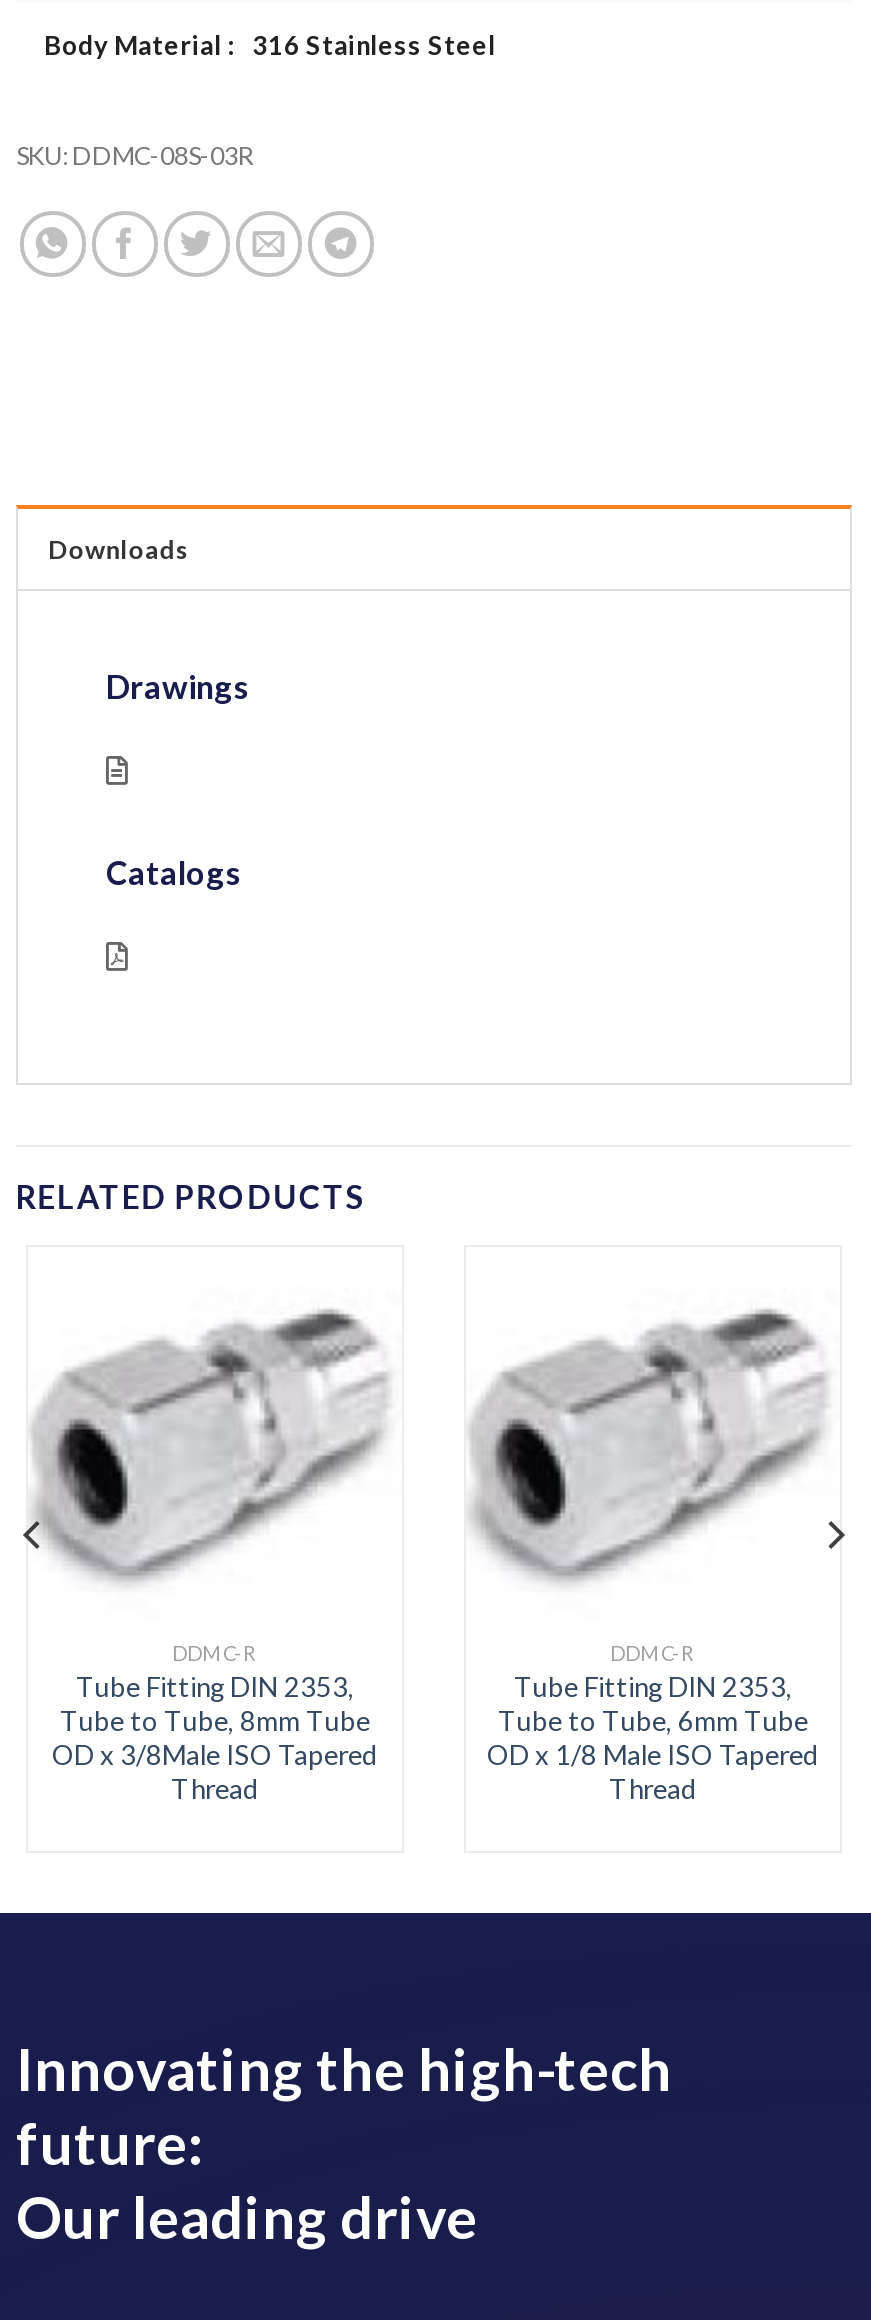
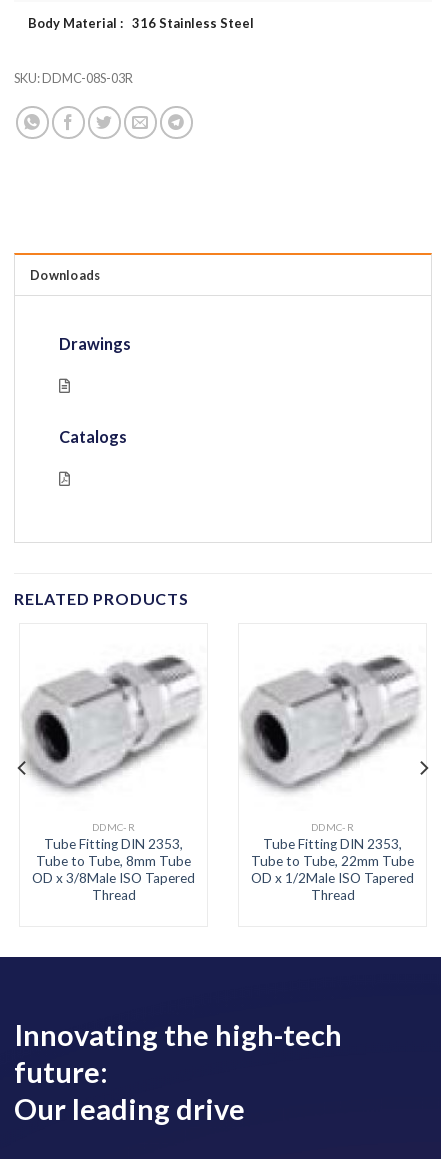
- Tube to Tube, 6mm Tube
- OD x 1/8 Male ISO Tapered
+ Tube to Tube, 22mm Tube
+ OD x 1/2Male ISO Tapered
